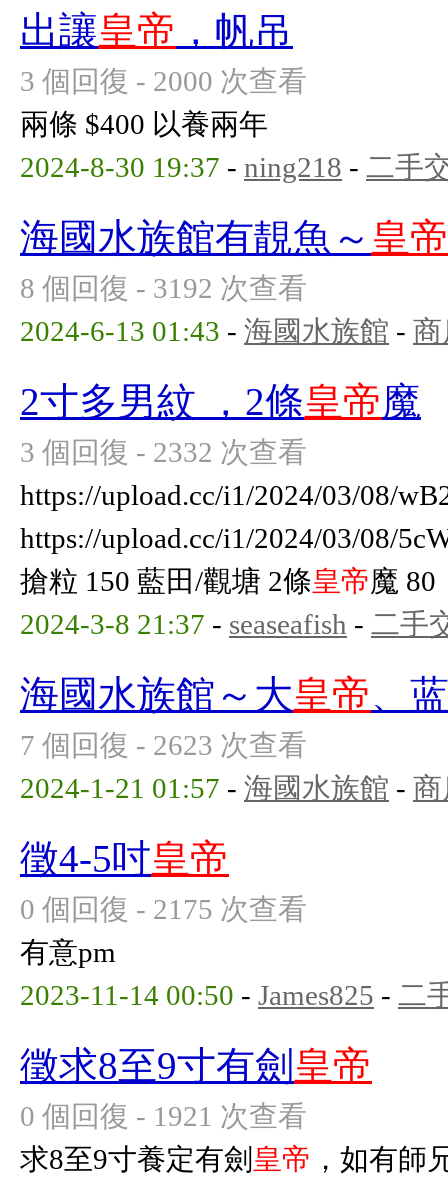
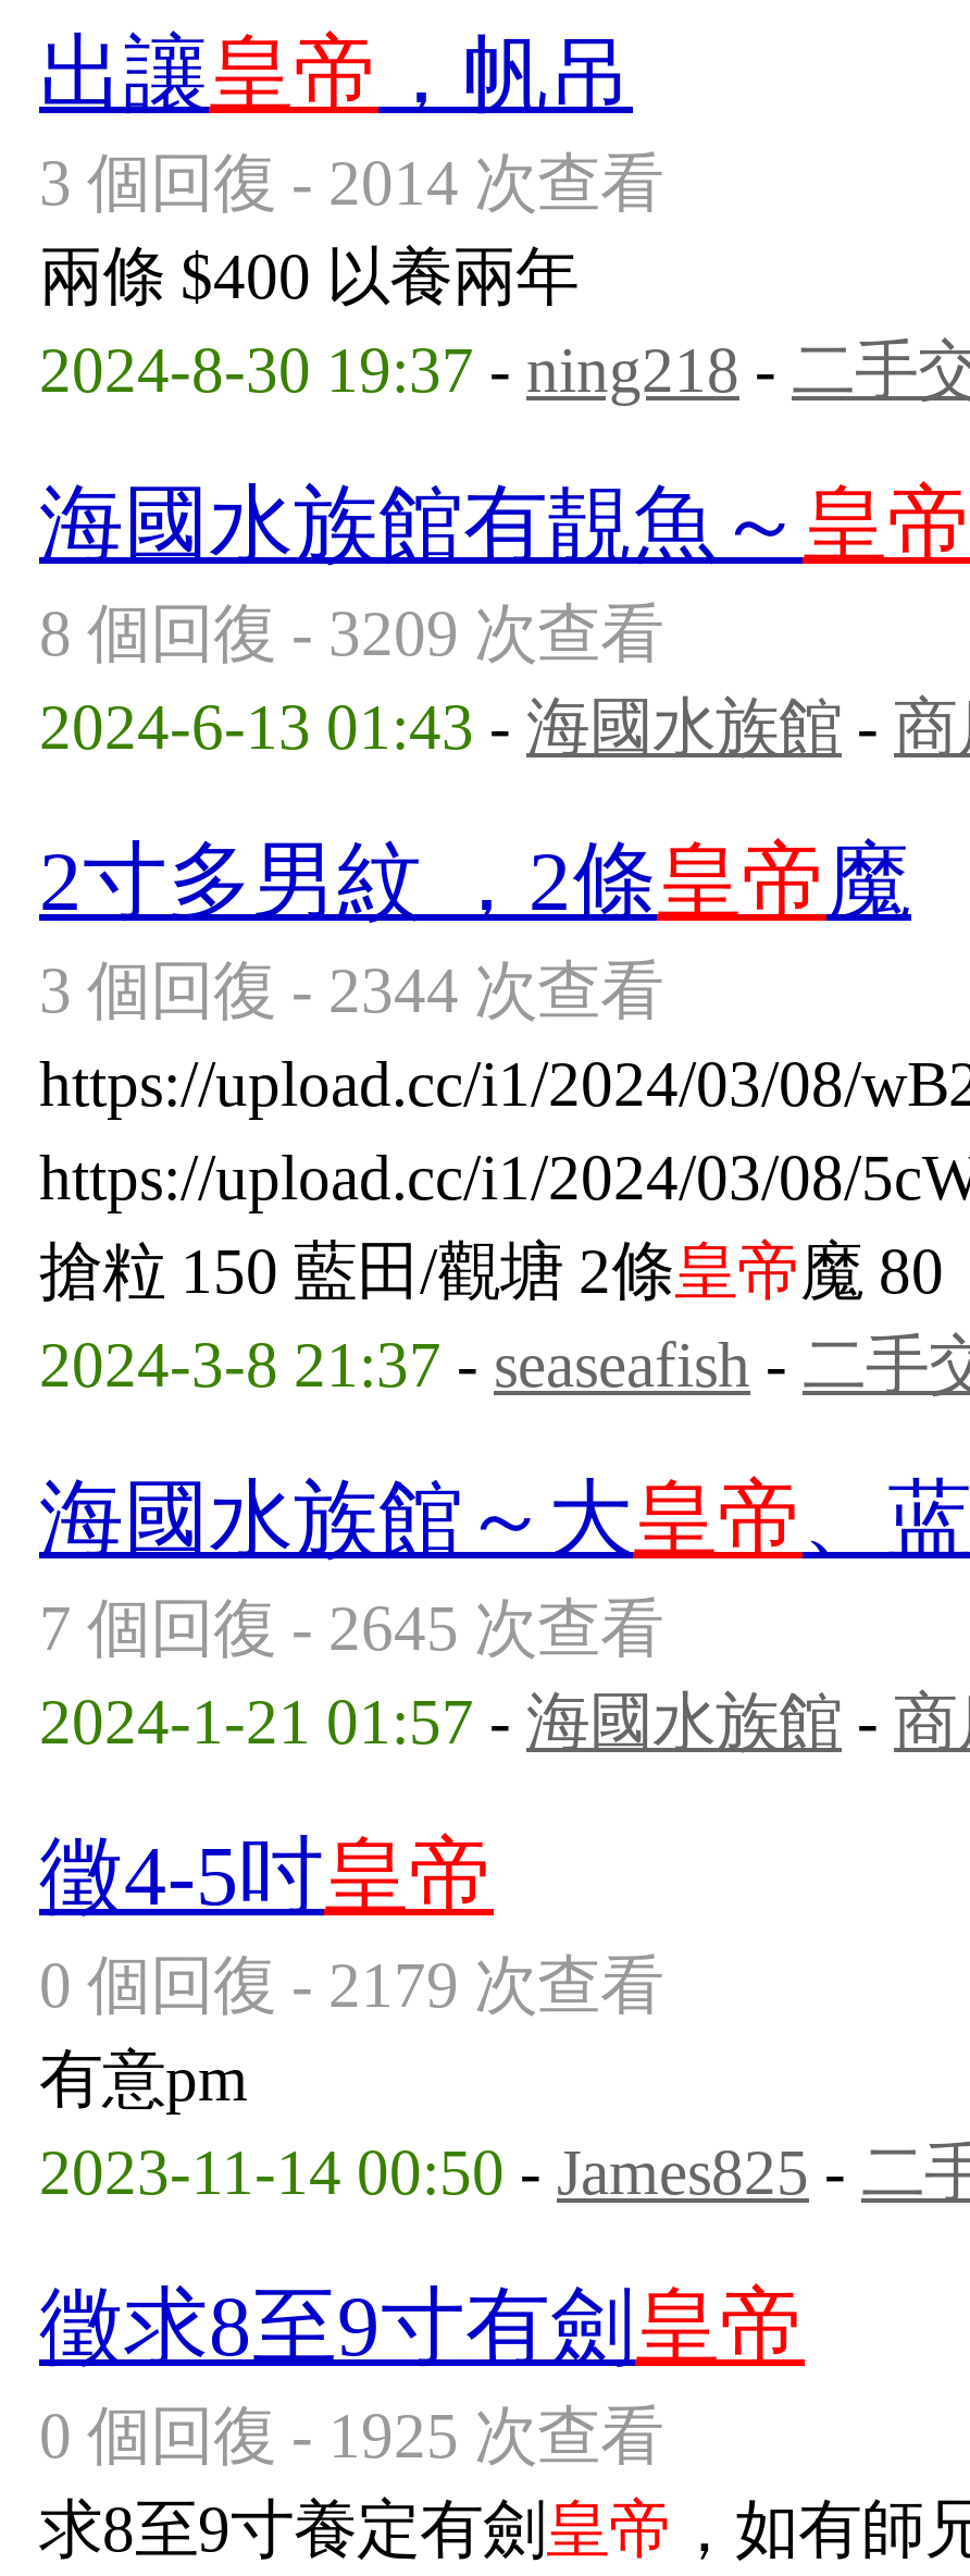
- 3 個回復 - 2000 次查看
+ 3 個回復 - 2014 次查看

- 8 個回復 - 3192 次查看
+ 8 個回復 - 3209 次查看

- 3 個回復 - 2332 次查看
+ 3 個回復 - 2344 次查看

- 7 個回復 - 2623 次查看
+ 7 個回復 - 2645 次查看

- 0 個回復 - 2175 次查看
+ 0 個回復 - 2179 次查看

- 0 個回復 - 1921 次查看
+ 0 個回復 - 1925 次查看
